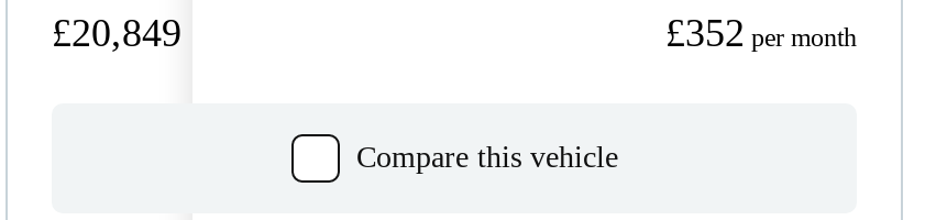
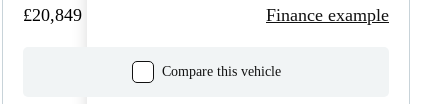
- £352 per month
+ Finance example
